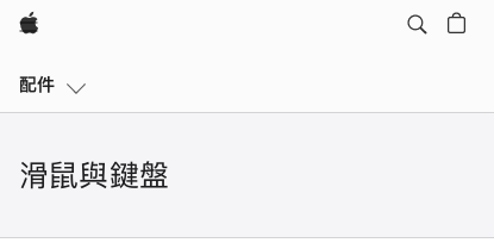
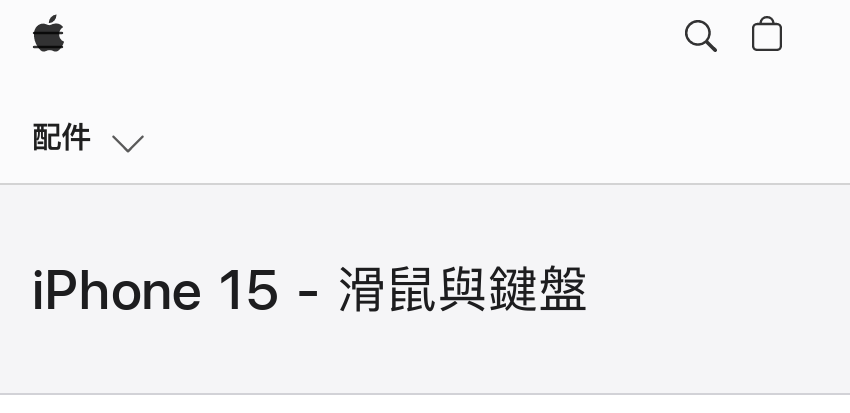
- 滑鼠與鍵盤
+ iPhone 15 - 滑鼠與鍵盤
